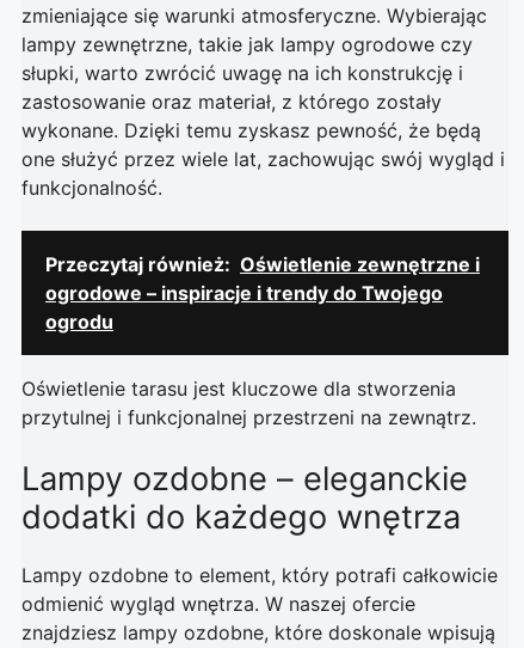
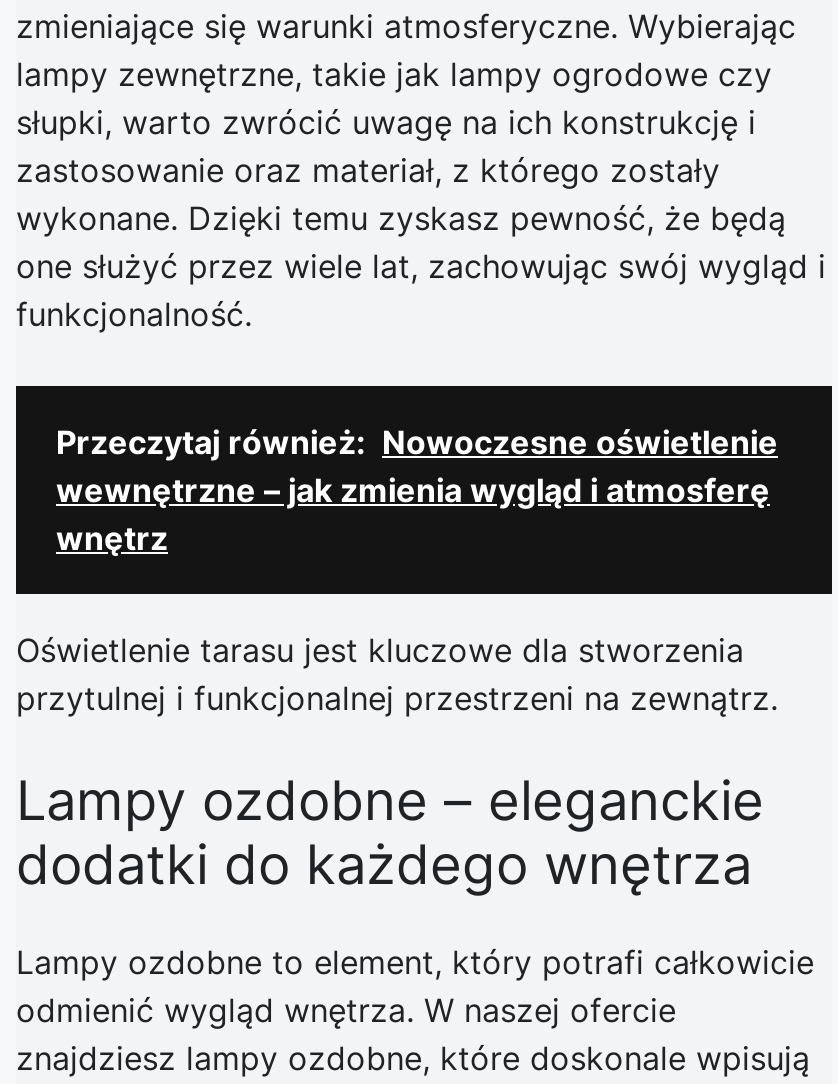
- Przeczytaj również: Oświetlenie zewnętrzne i
- ogrodowe – inspiracje i trendy do Twojego
- ogrodu
+ Przeczytaj również: Nowoczesne oświetlenie
+ wewnętrzne – jak zmienia wygląd i atmosferę
+ wnętrz
